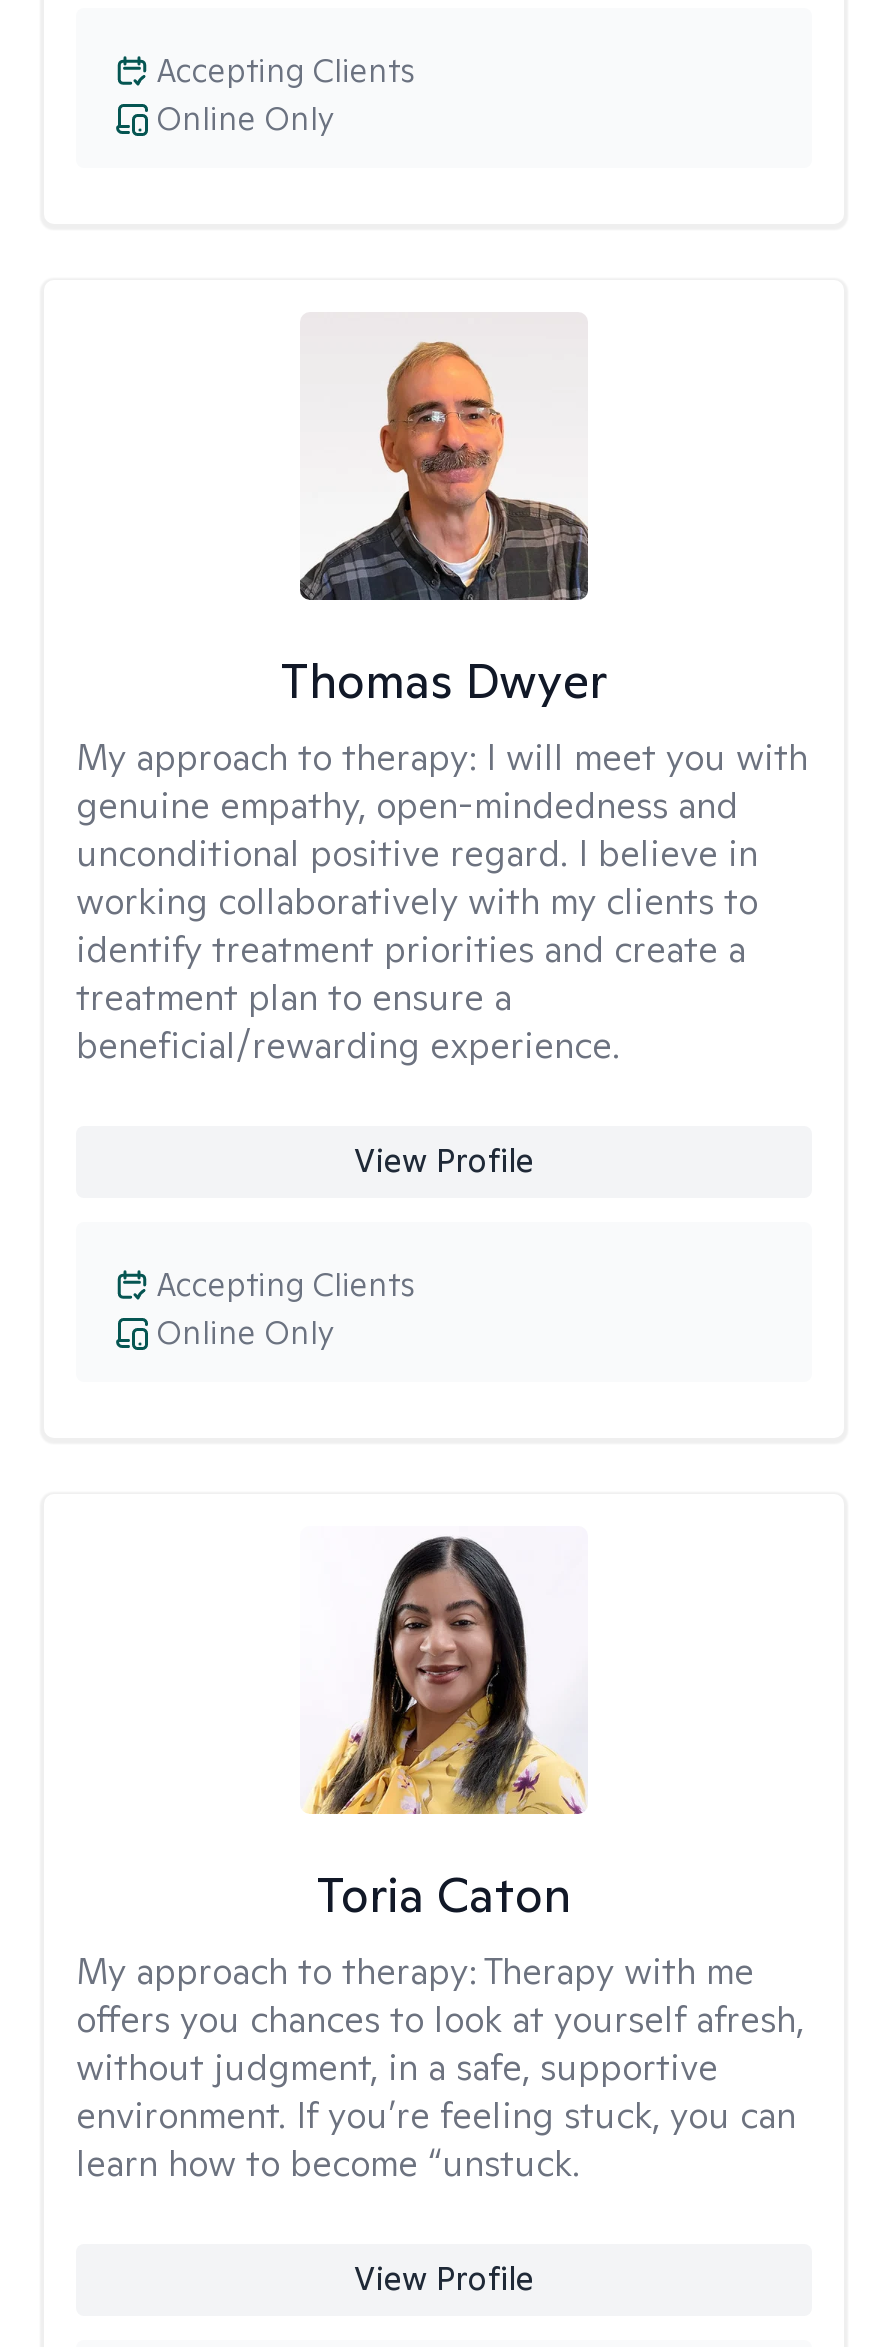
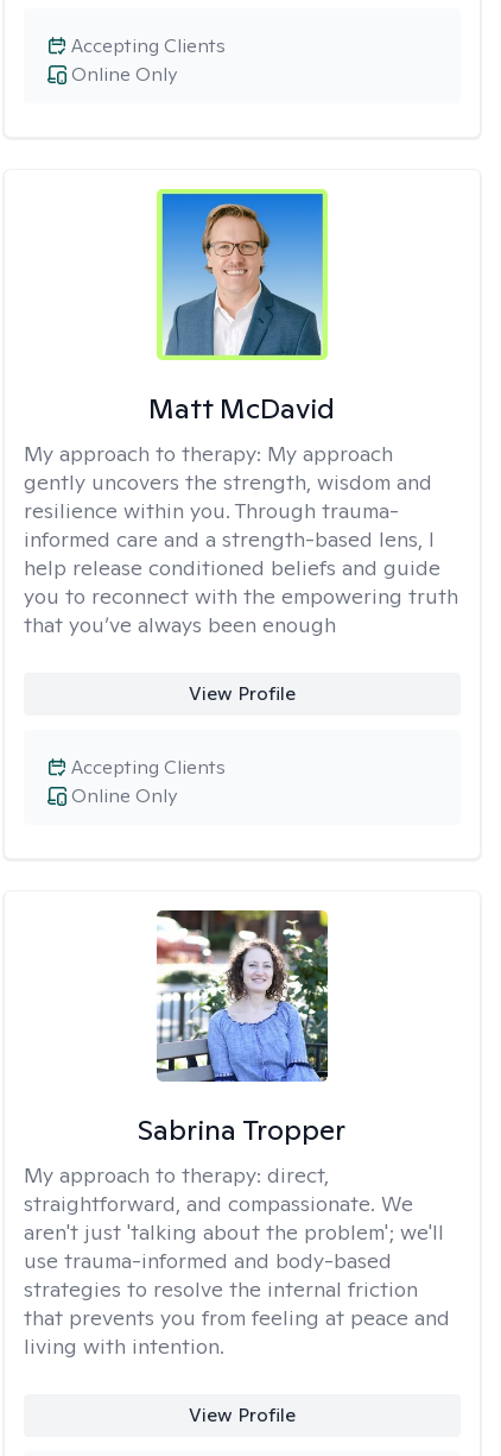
- [image]
- Thomas Dwyer
- My approach to therapy: I will meet you with
- genuine empathy, open-mindedness and
- unconditional positive regard. I believe in
- working collaboratively with my clients to
- identify treatment priorities and create a
- treatment plan to ensure a
- beneficial/rewarding experience.
+ [image]
+ Matt McDavid
+ My approach to therapy: My approach
+ gently uncovers the strength, wisdom and
+ resilience within you. Through trauma-
+ informed care and a strength-based lens, I
+ help release conditioned beliefs and guide
+ you to reconnect with the empowering truth
+ that you’ve always been enough

- [image]
+ [image]

- Toria Caton
- My approach to therapy: Therapy with me
- offers you chances to look at yourself afresh,
- without judgment, in a safe, supportive
- environment. If you’re feeling stuck, you can
- learn how to become “unstuck.
+ Sabrina Tropper
+ My approach to therapy: direct,
+ straightforward, and compassionate. We
+ aren't just 'talking about the problem'; we'll
+ use trauma-informed and body-based
+ strategies to resolve the internal friction
+ that prevents you from feeling at peace and
+ living with intention.
